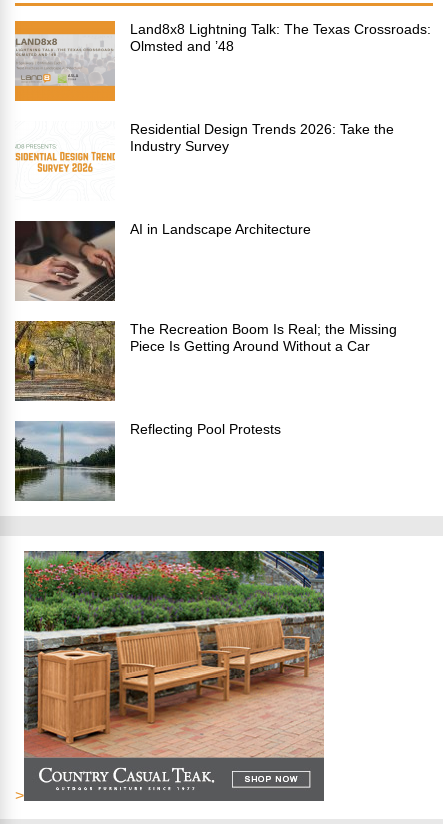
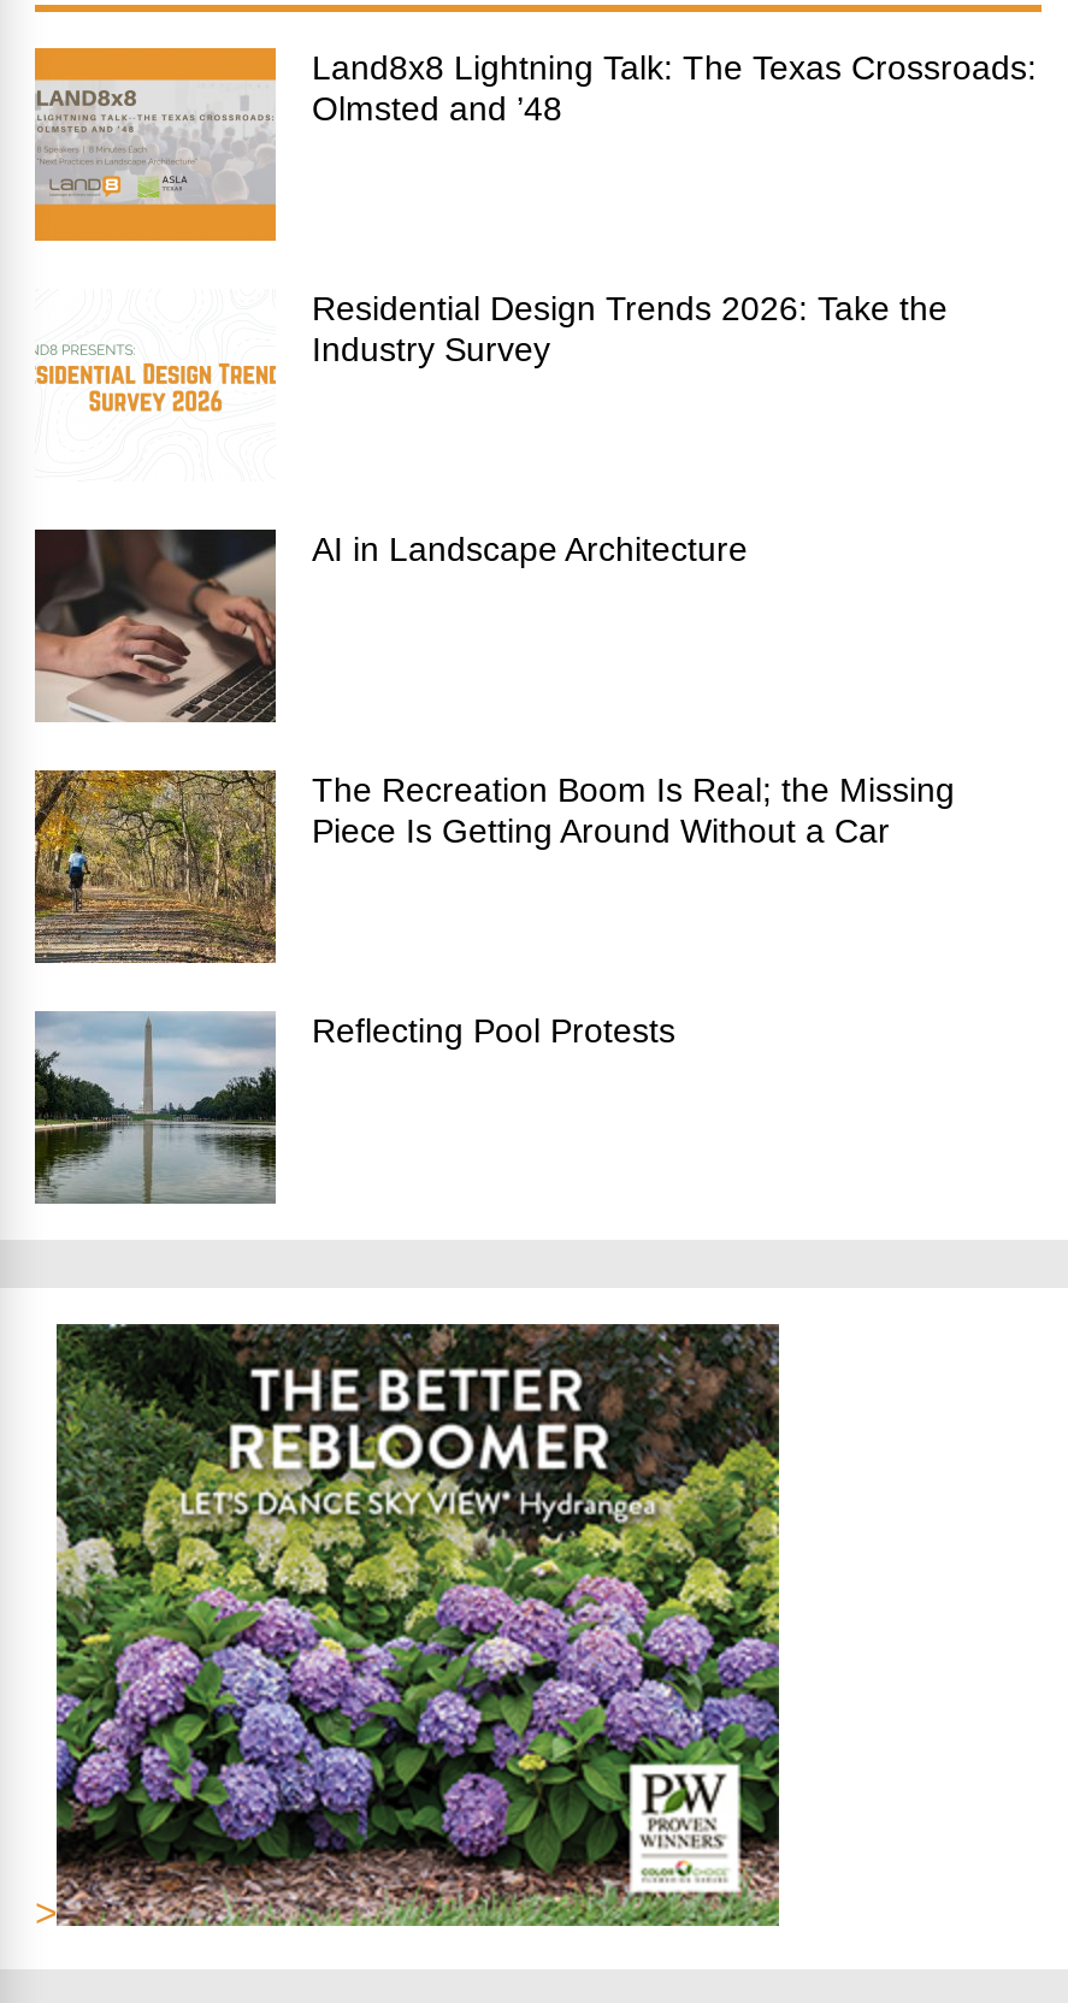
- [image]
+ [image]
